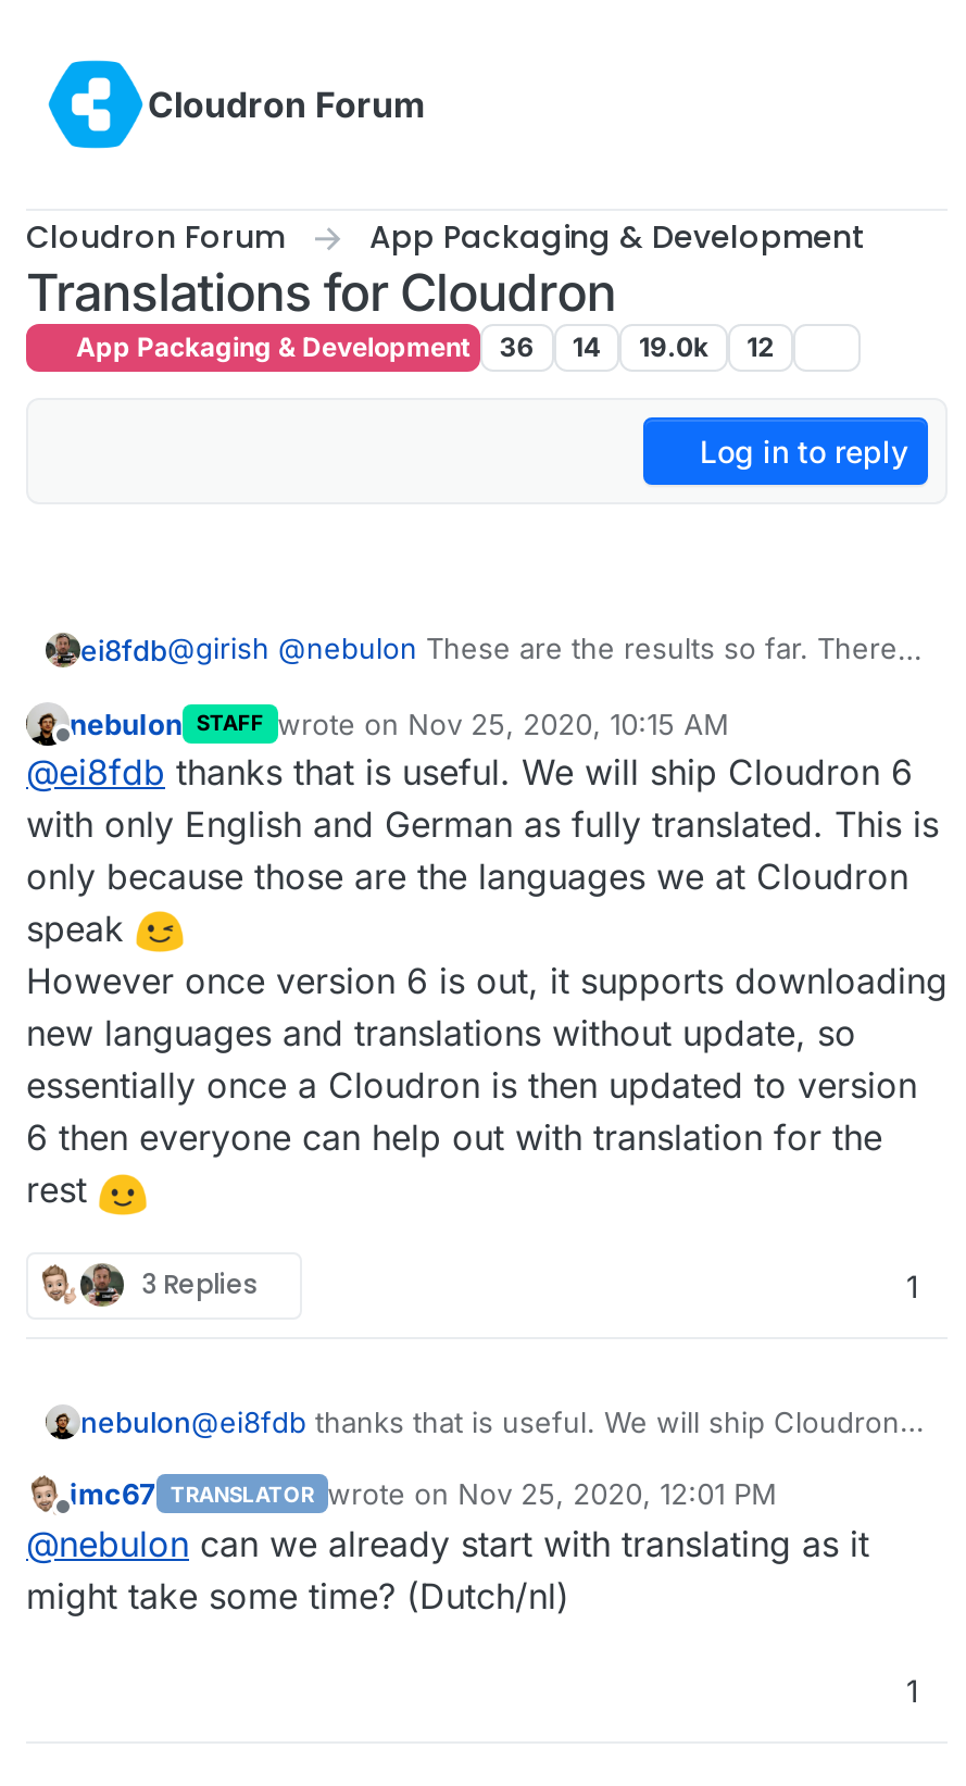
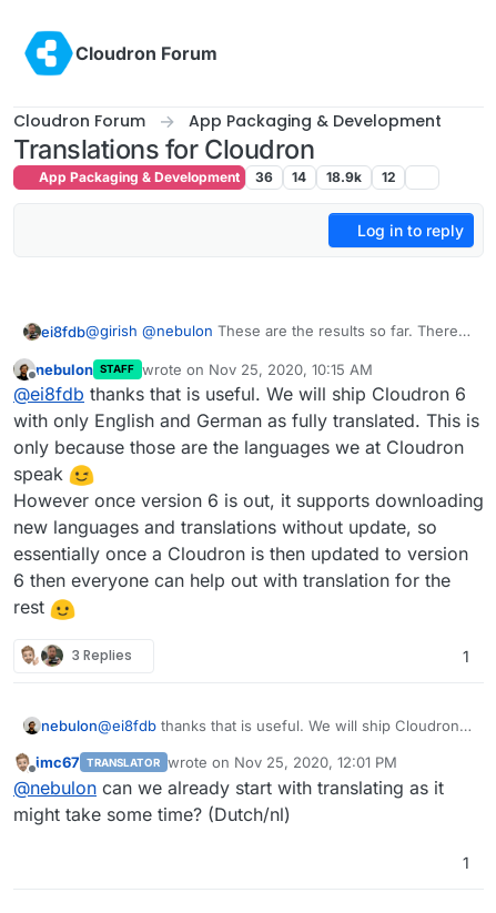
- App Packaging & Development 36 14 19.0k 12
+ App Packaging & Development 36 14 18.9k 12
